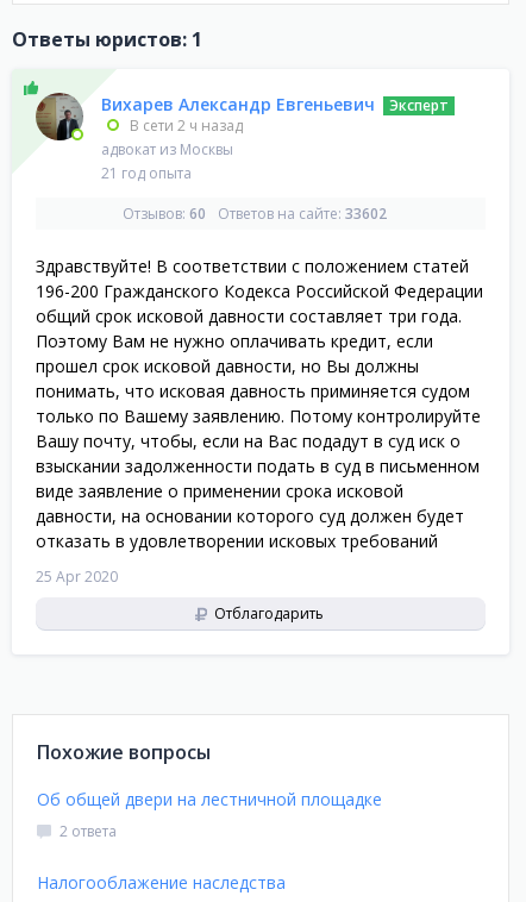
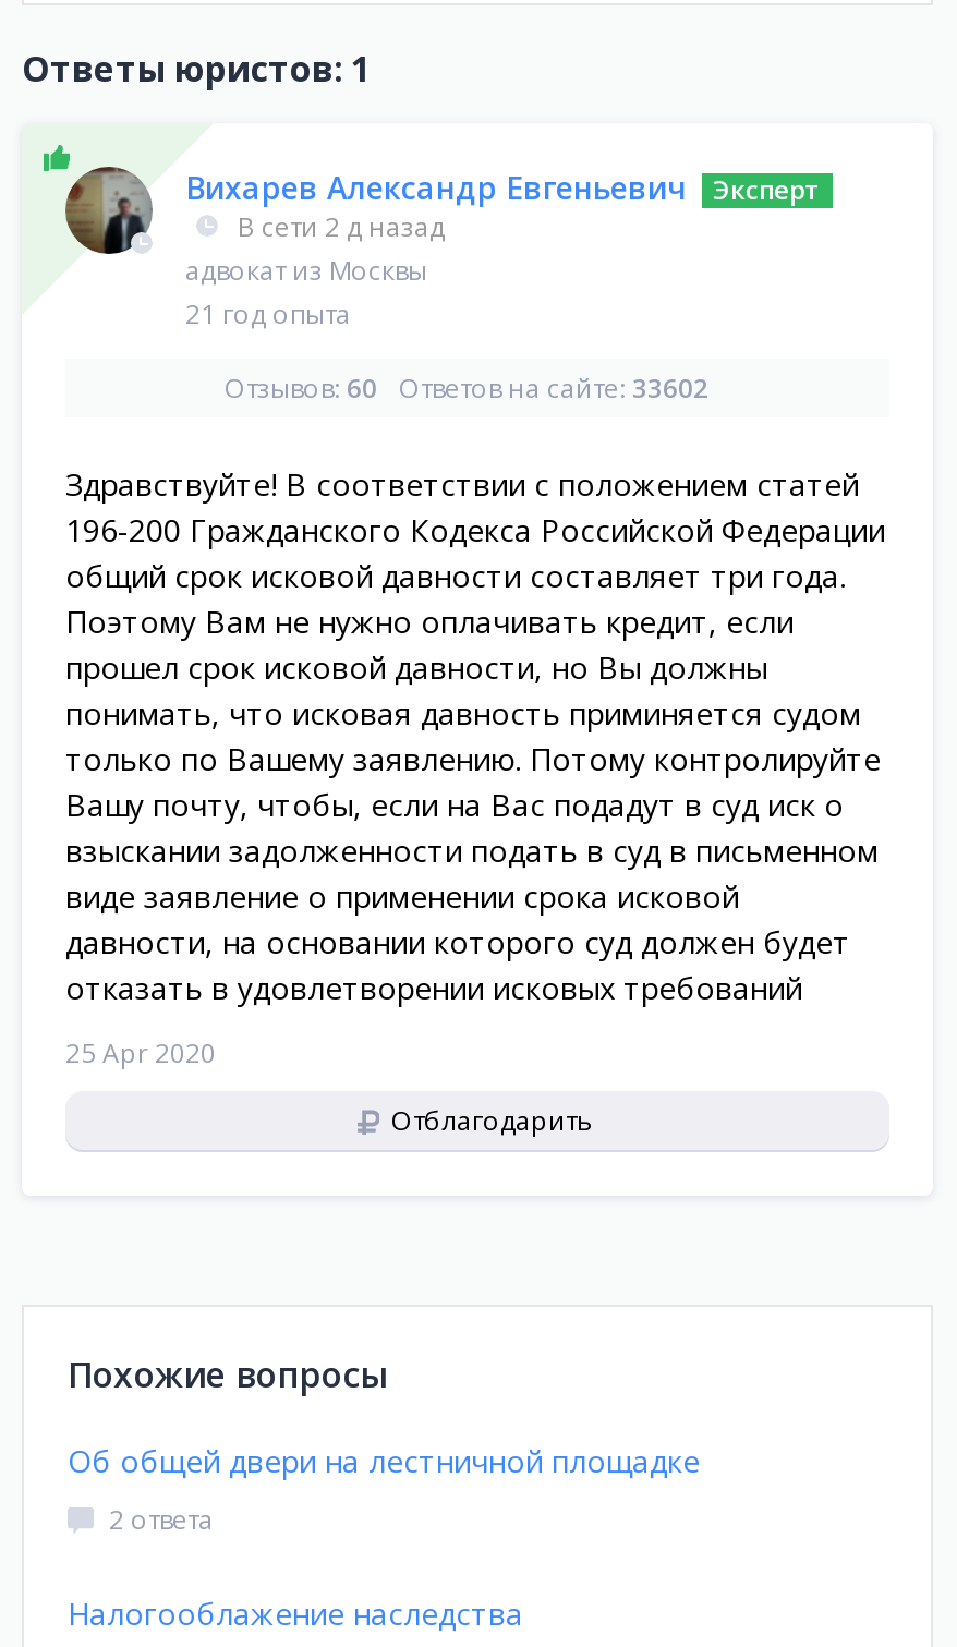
- В сети 2 ч назад
+ В сети 2 д назад
